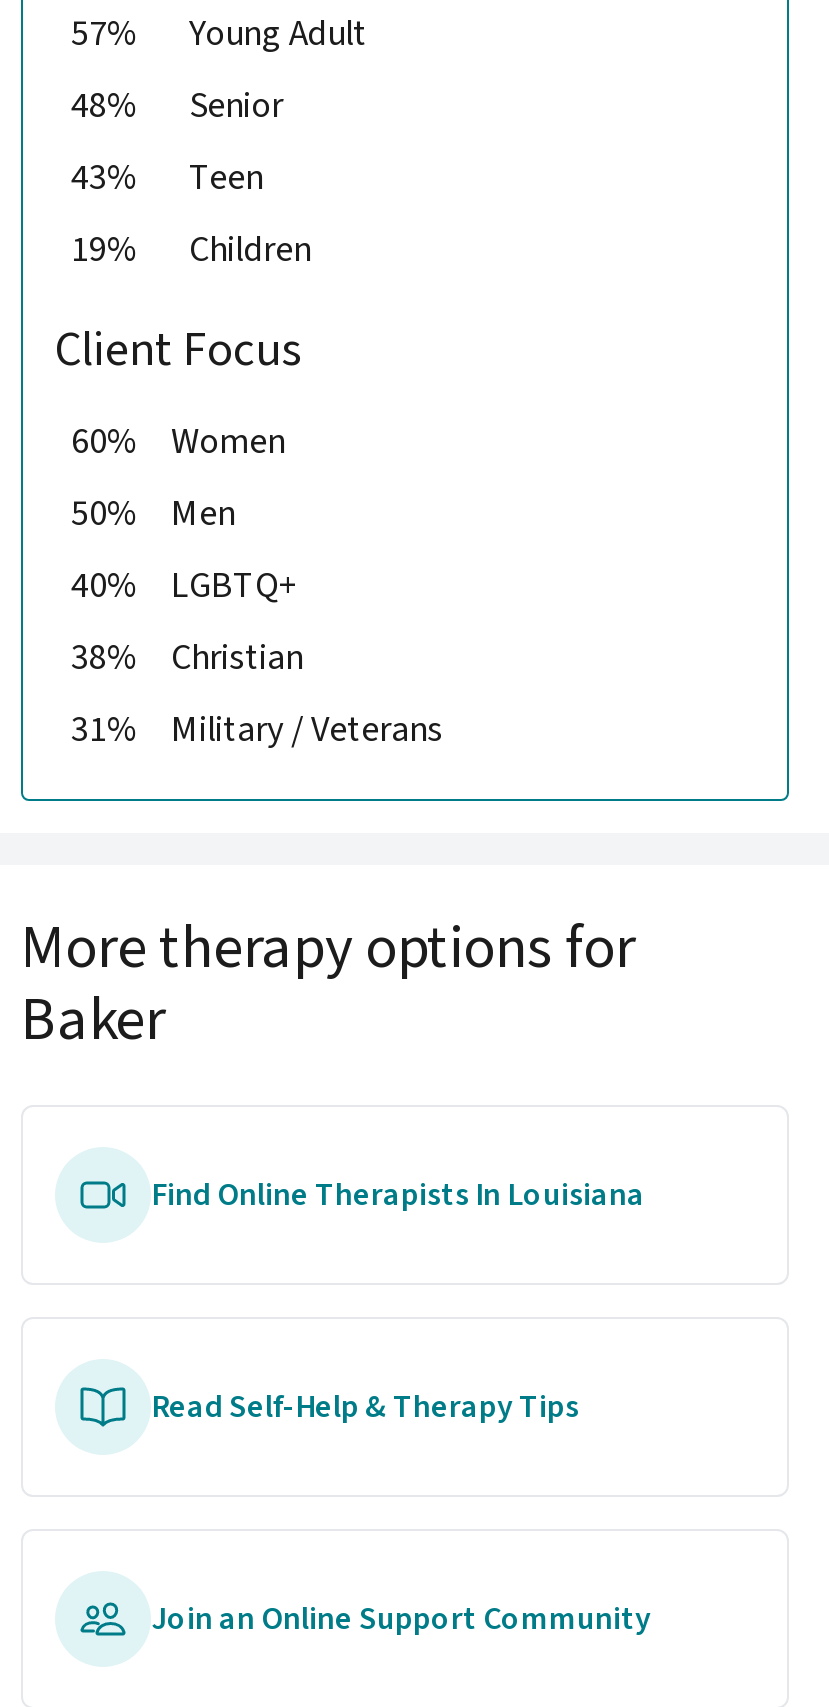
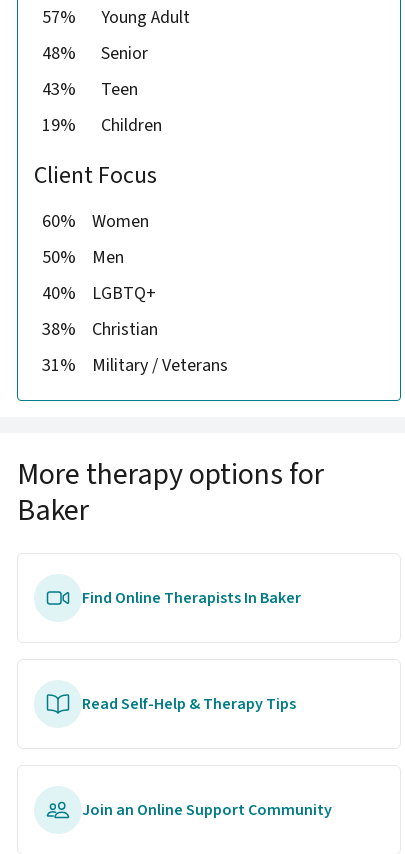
- Find Online Therapists In Louisiana
+ Find Online Therapists In Baker
